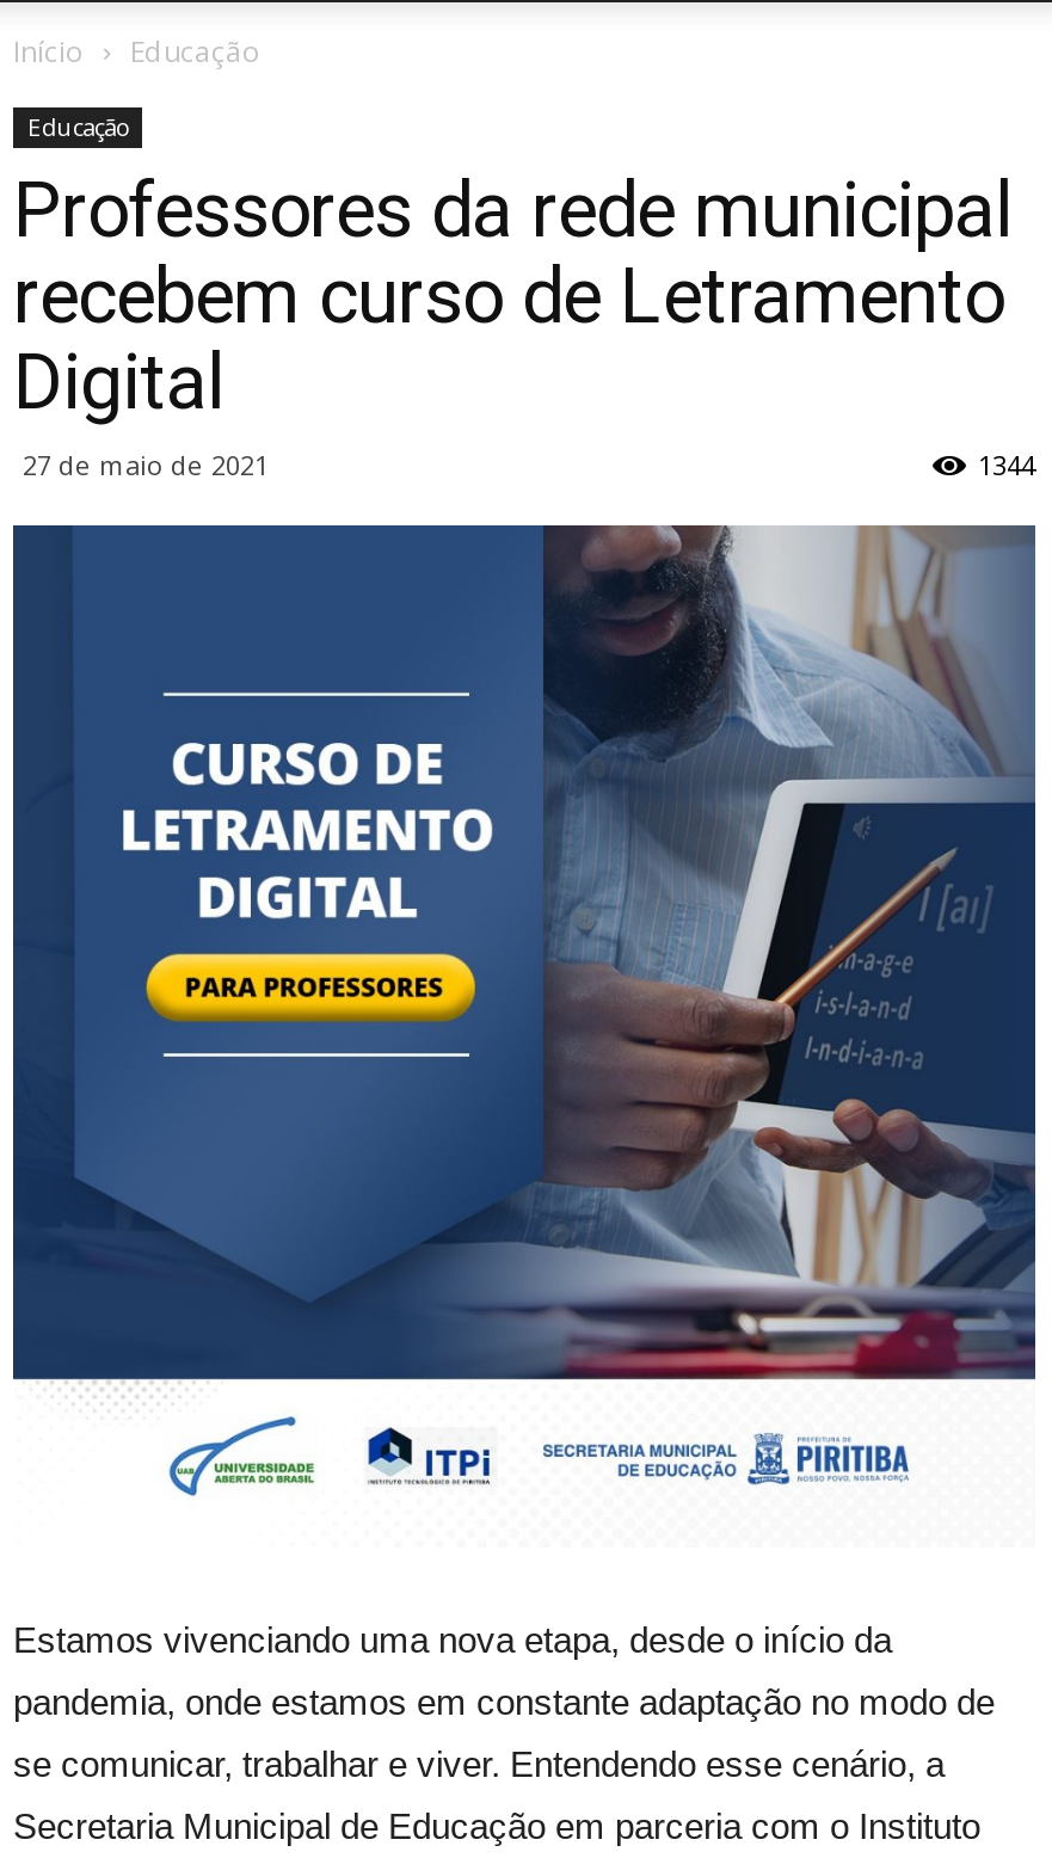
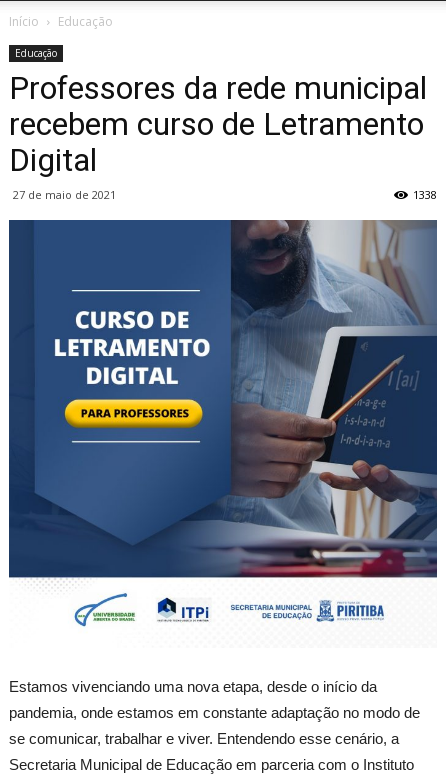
- 1344
+ 1338
